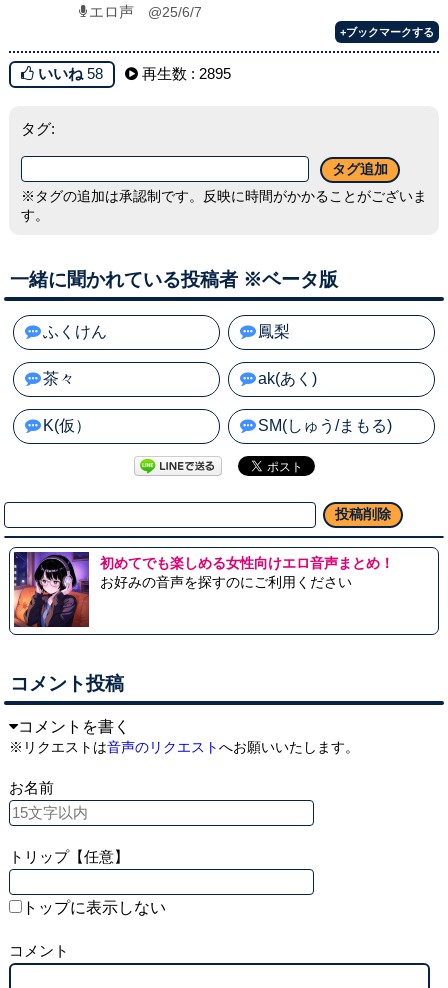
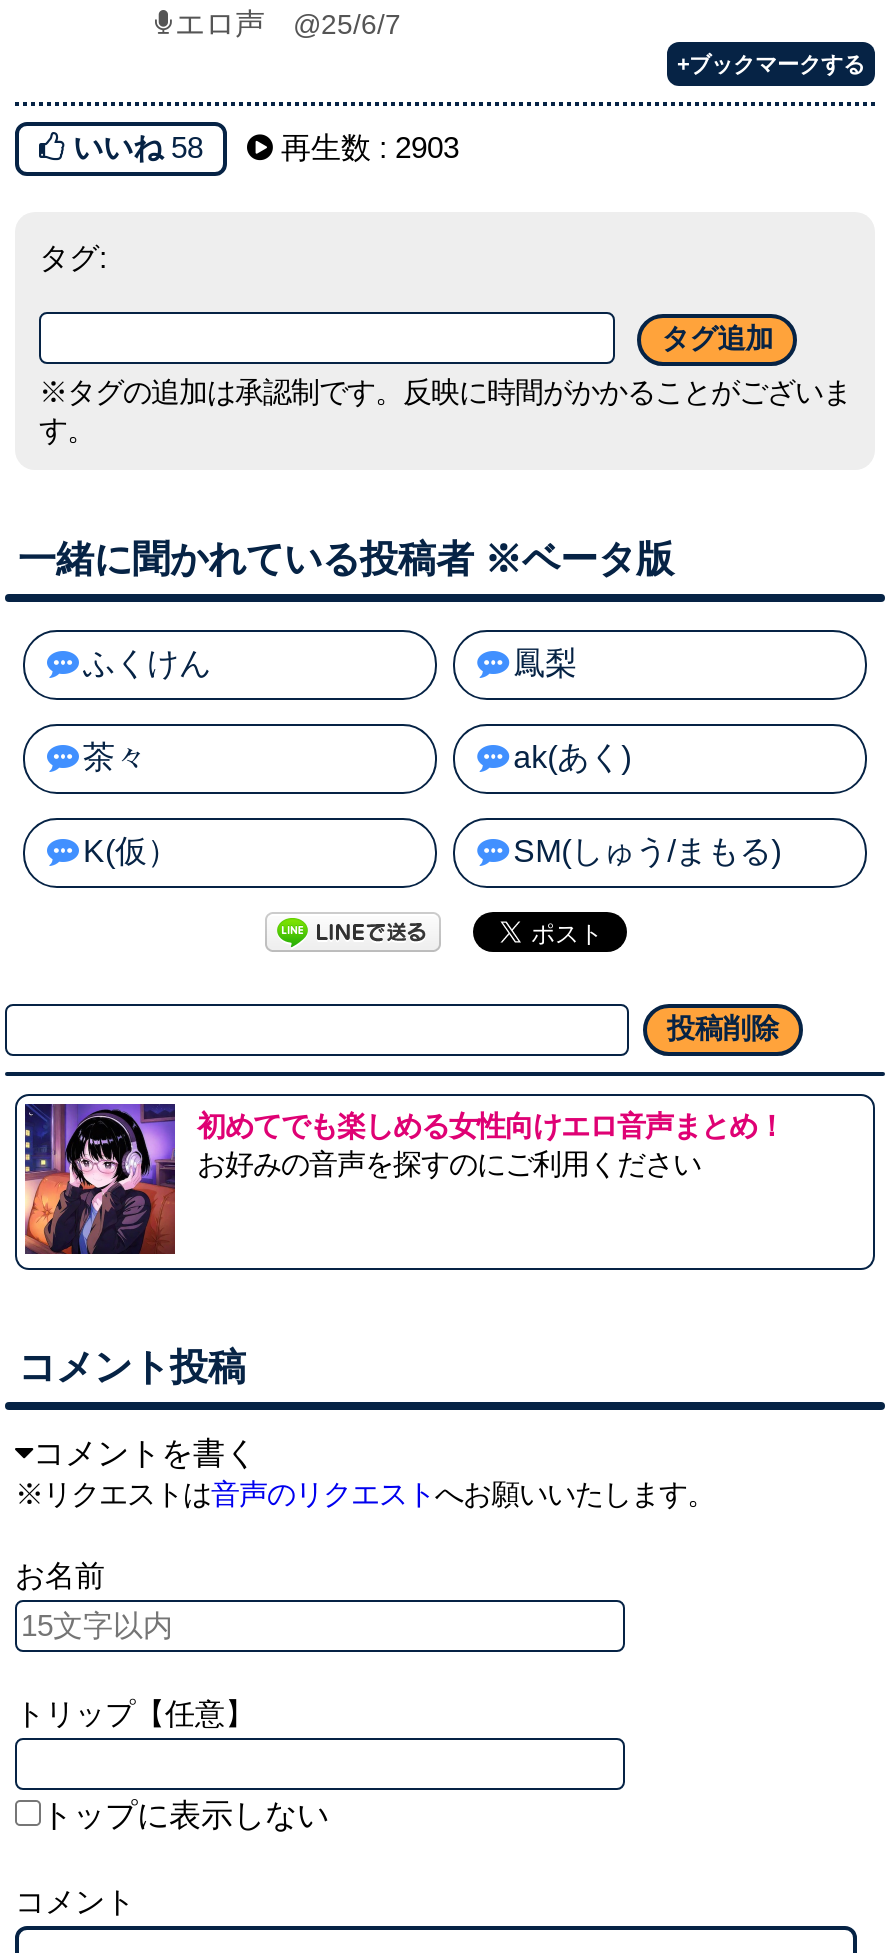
- 再生数 : 2895
+ 再生数 : 2903
